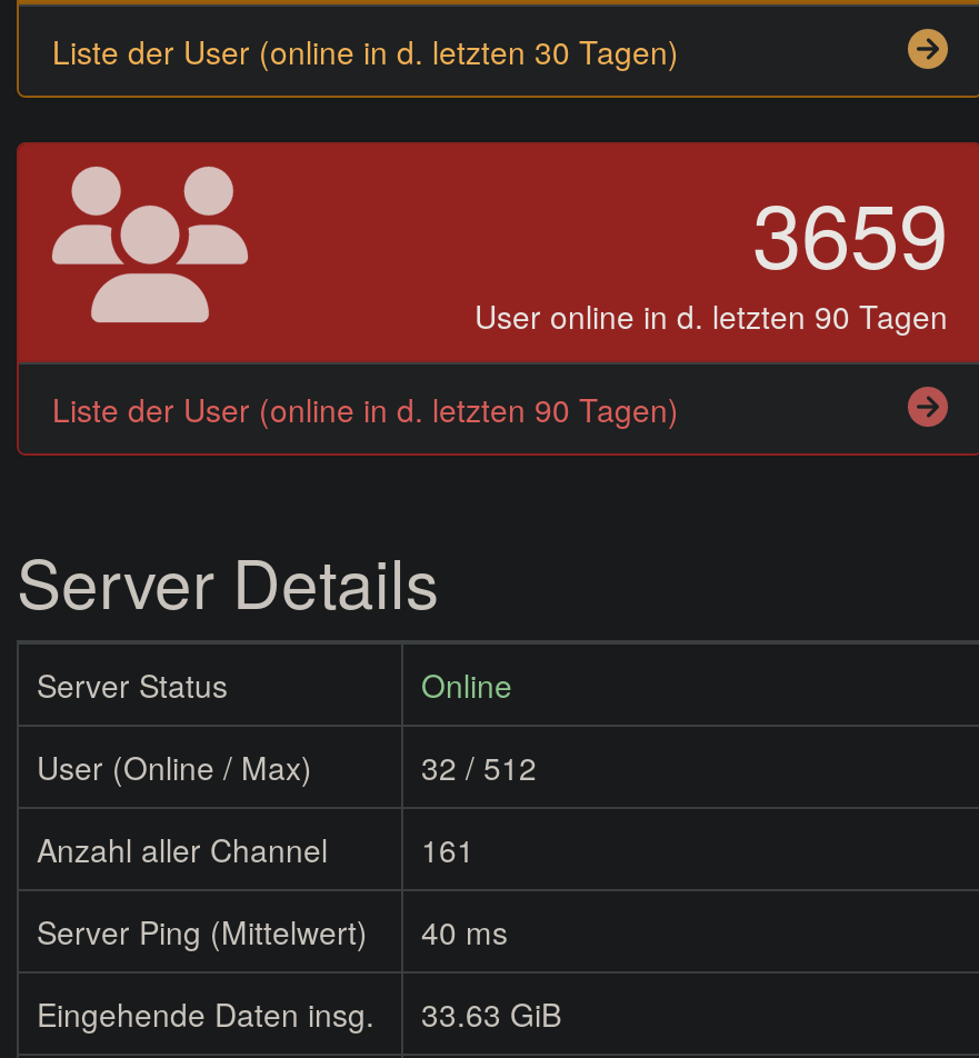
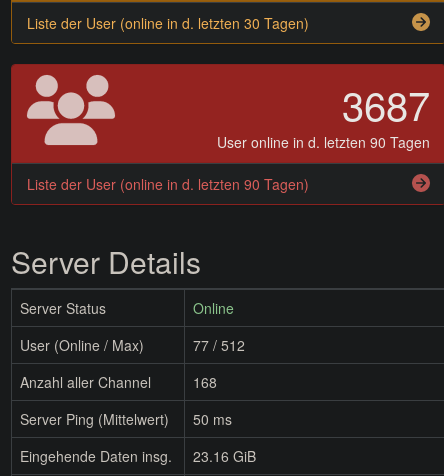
- 3659
+ 3687

- 32 / 512
+ 77 / 512

- 161
+ 168

- Server Ping (Mittelwert) 40 ms
+ Server Ping (Mittelwert) 50 ms

- Eingehende Daten insg. 33.63 GiB
+ Eingehende Daten insg. 23.16 GiB
